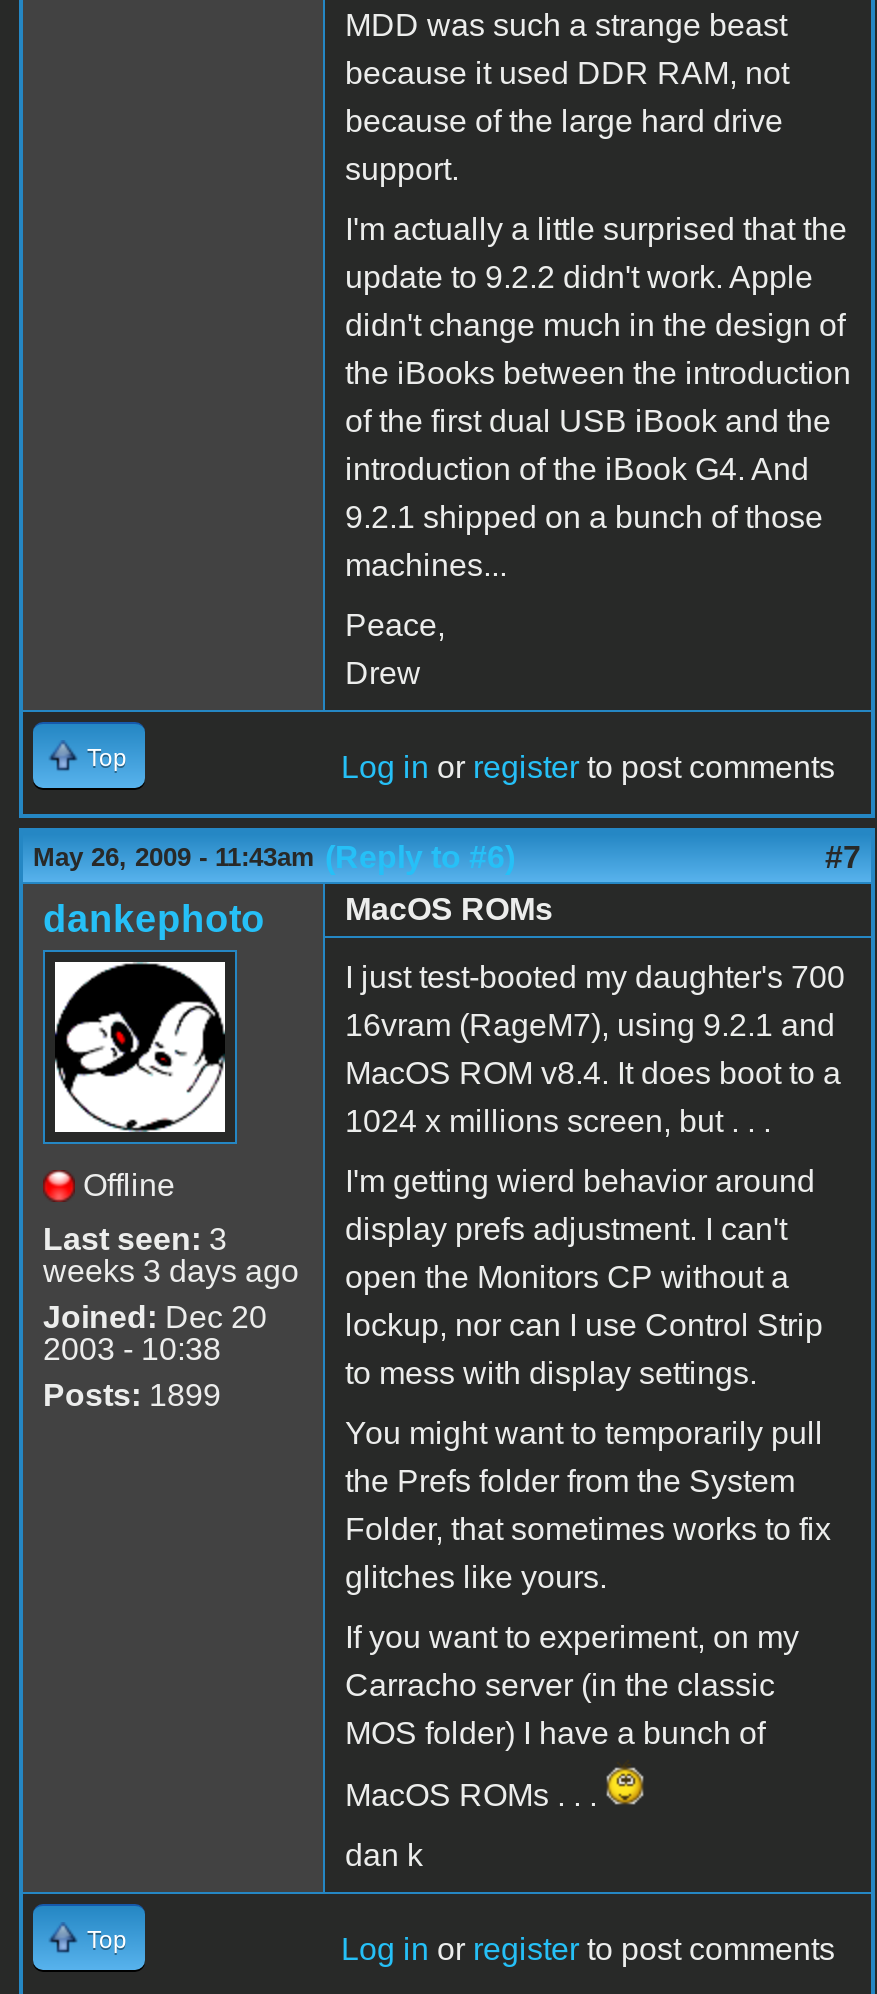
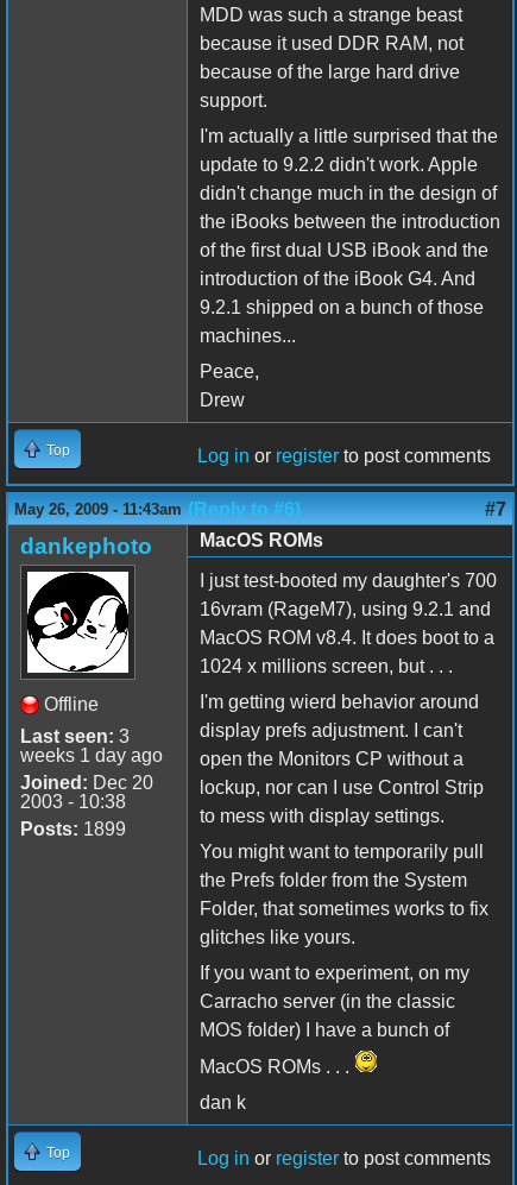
- weeks 3 days ago
+ weeks 1 day ago
